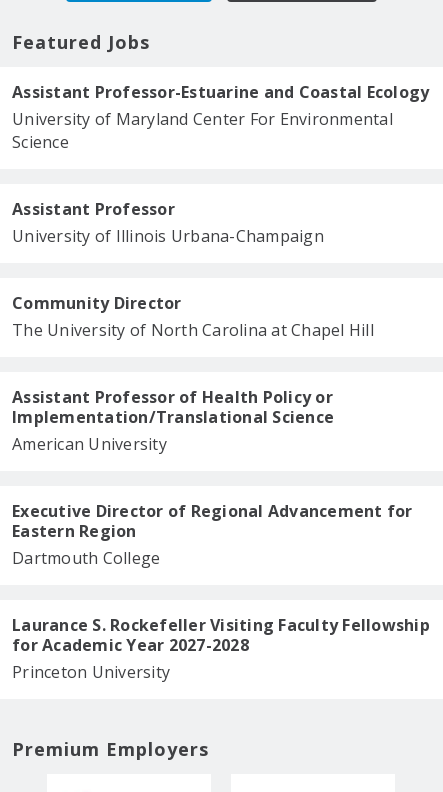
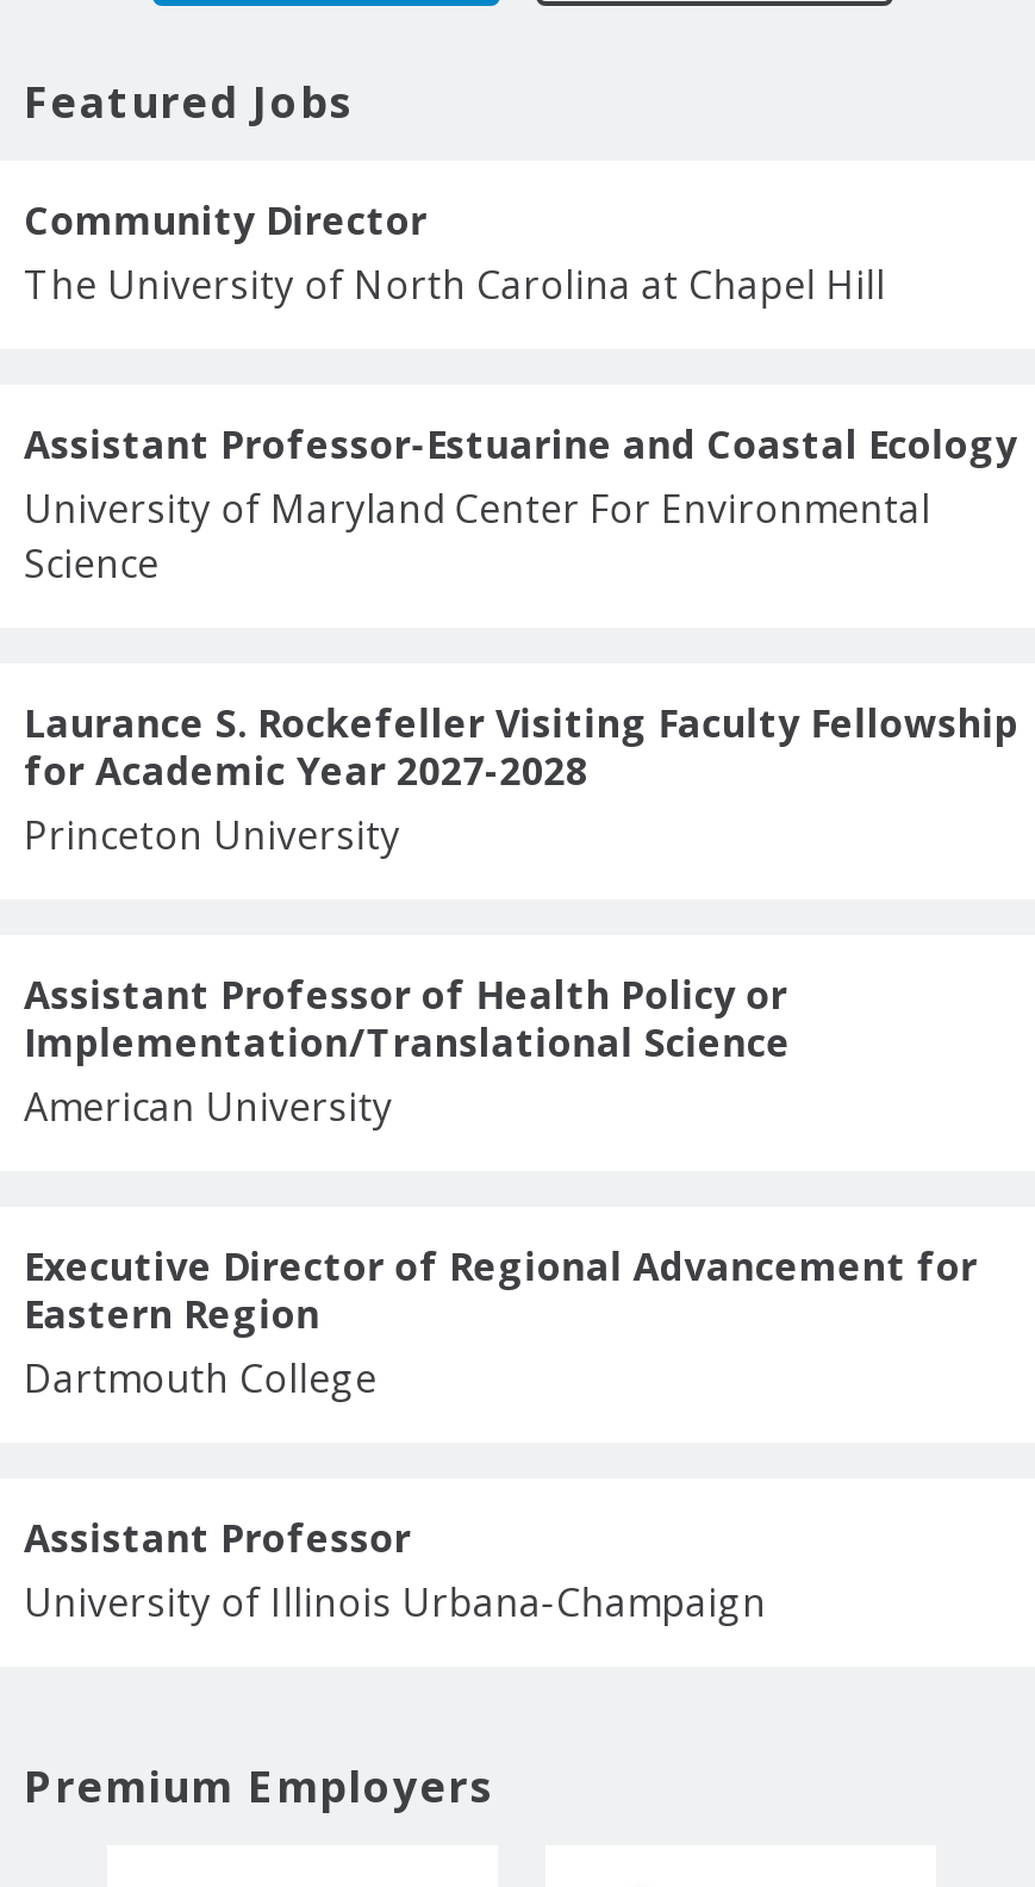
moved down: Assistant Professor-Estuarine and Coastal Ecology | University of Maryland Center For Environmental | Science

moved down: Assistant Professor | University of Illinois Urbana-Champaign

moved up: Community Director | The University of North Carolina at Chapel Hill

moved down: Assistant Professor of Health Policy or | Implementation/Translational Science | American University | Executive Director of Regional Advancement for | Eastern Region | Dartmouth College

moved up: Laurance S. Rockefeller Visiting Faculty Fellowship | for Academic Year 2027-2028 | Princeton University
